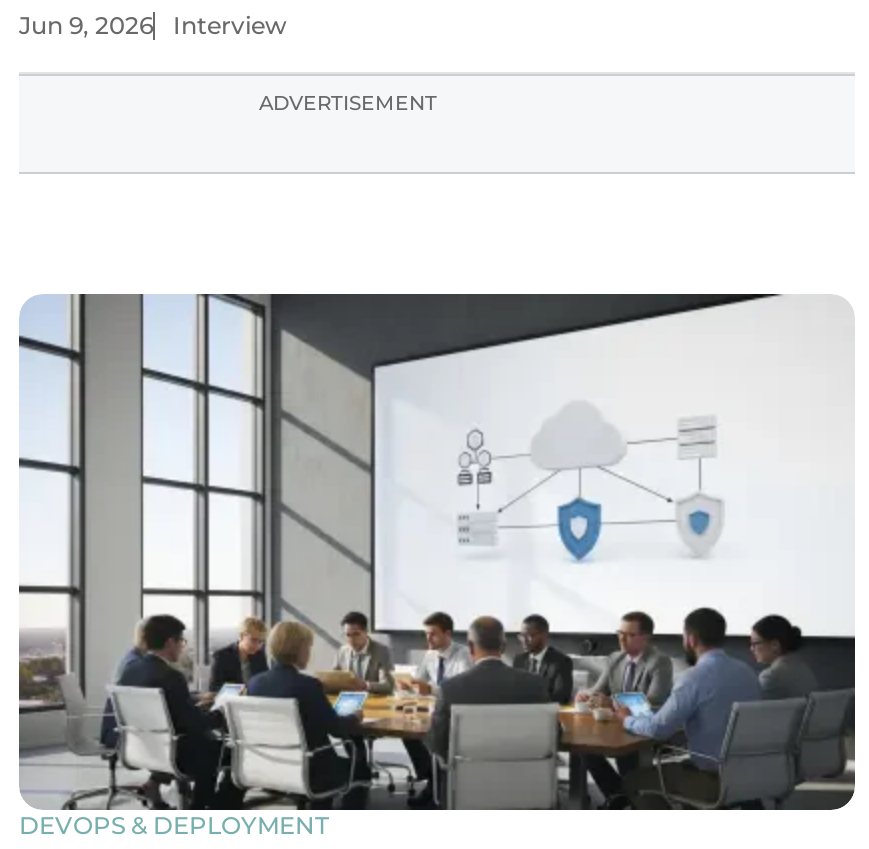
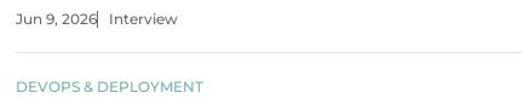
- ADVERTISEMENT

- [image]
